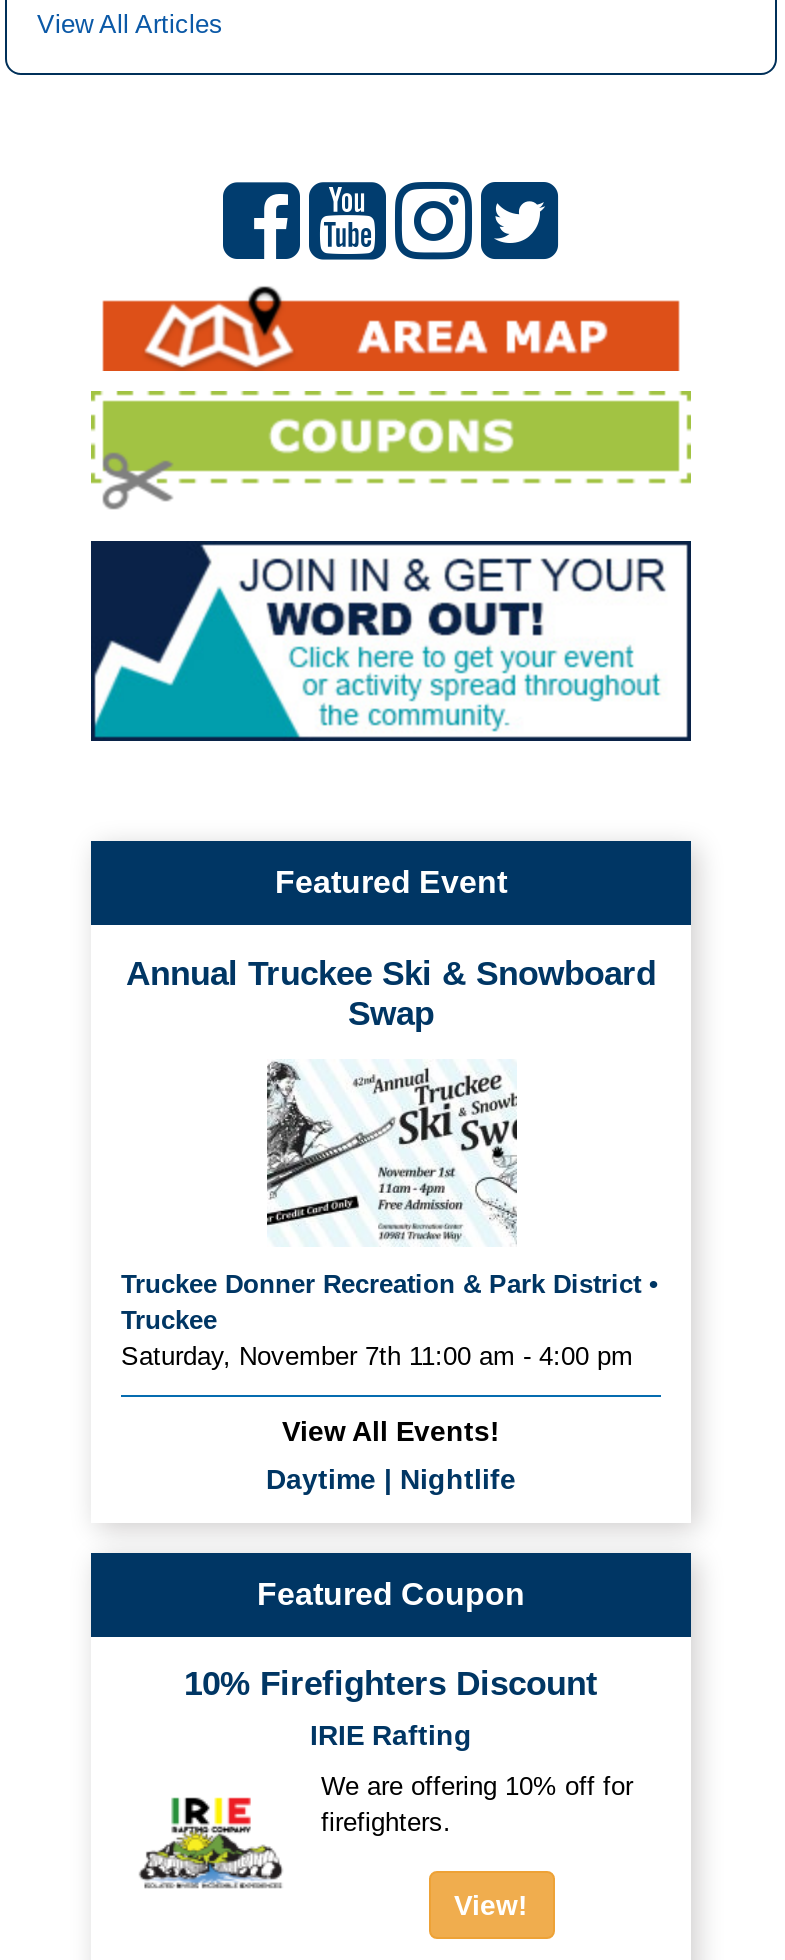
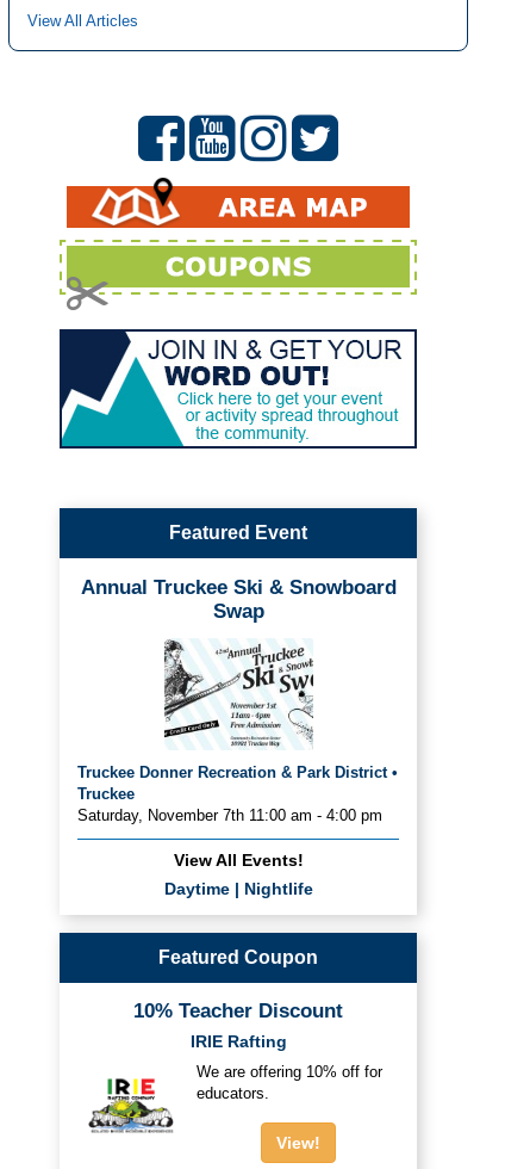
- 10% Firefighters Discount
+ 10% Teacher Discount

- firefighters.
+ educators.
